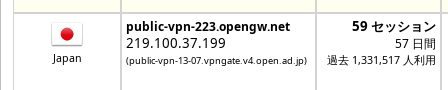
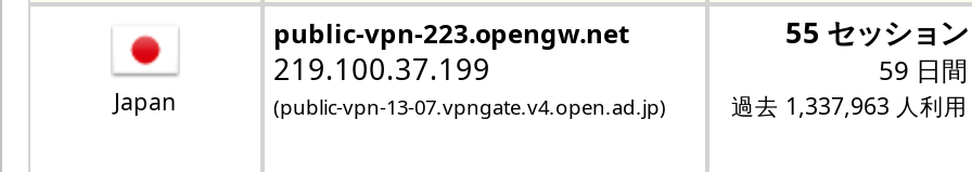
- 59 セッション
+ 55 セッション

- 57 日間
+ 59 日間

- 過去 1,331,517 人利用
+ 過去 1,337,963 人利用
